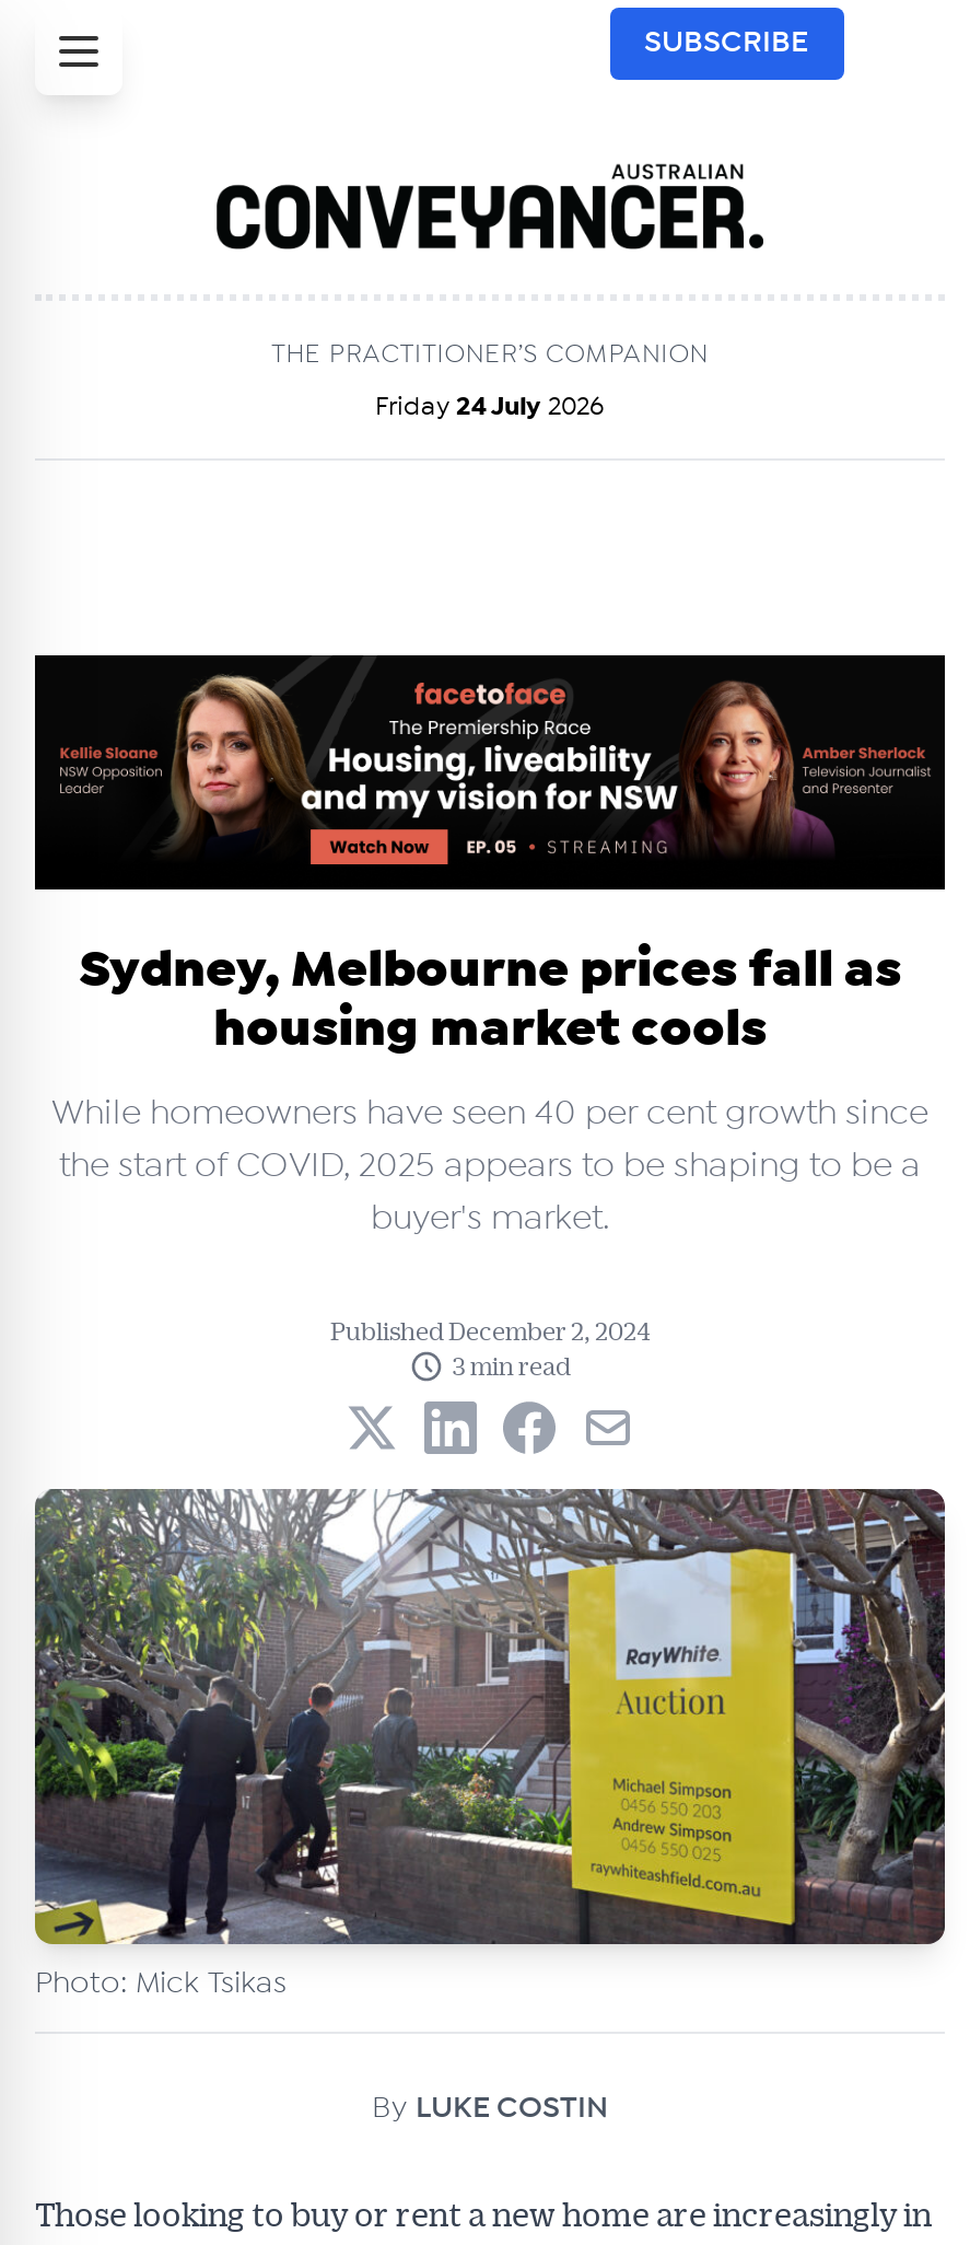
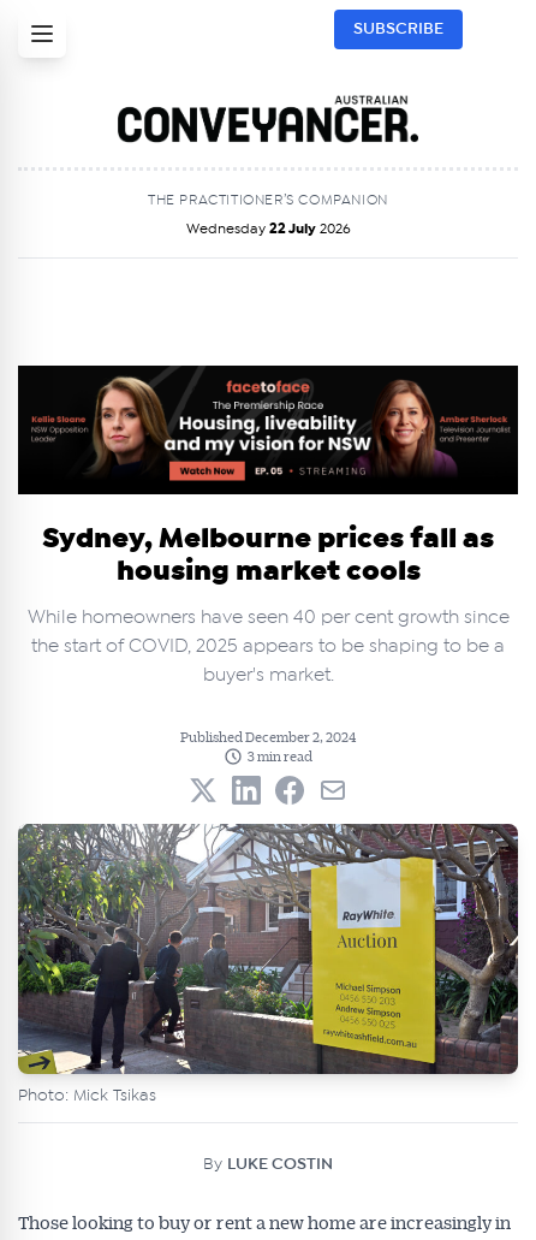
- Friday 24 July 2026
+ Wednesday 22 July 2026
